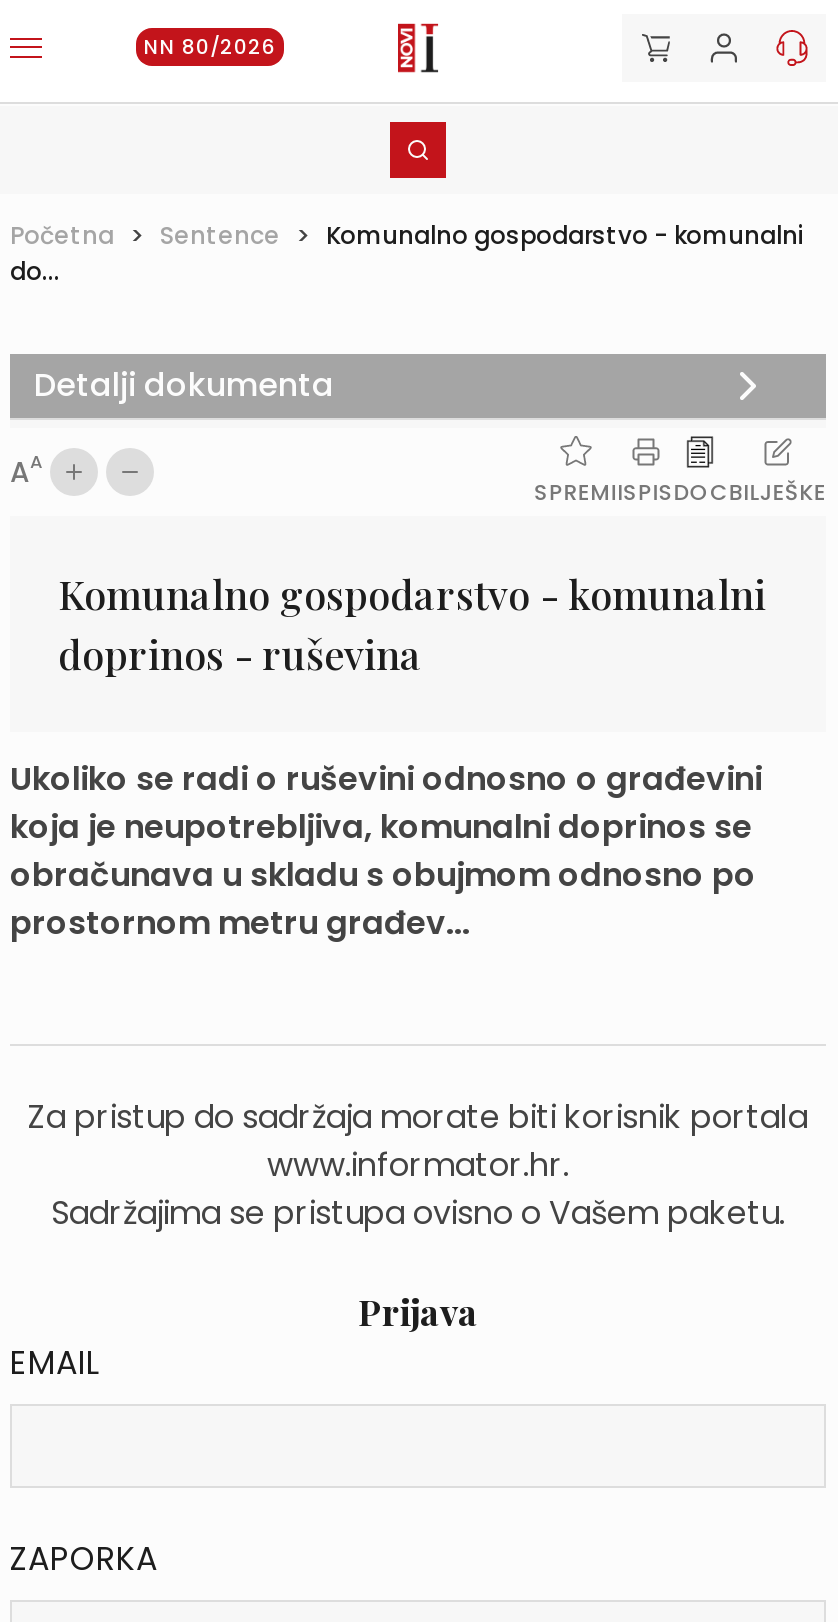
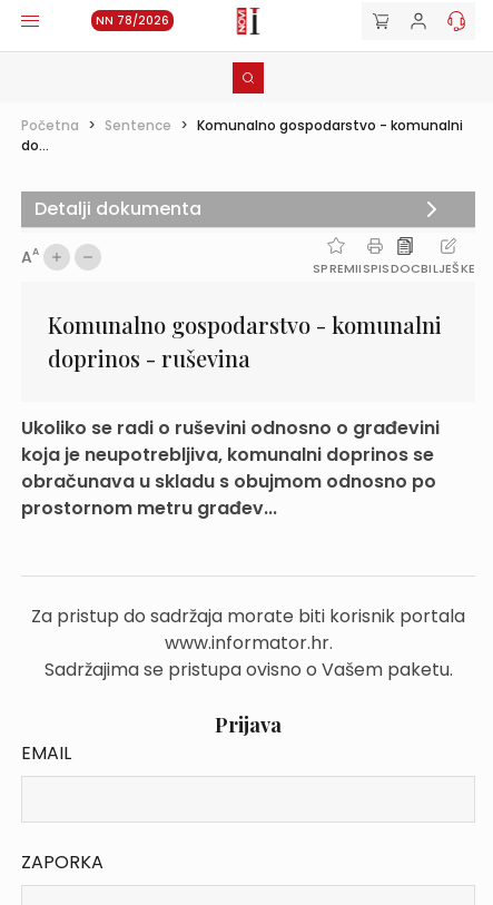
- NN 80/2026
+ NN 78/2026
